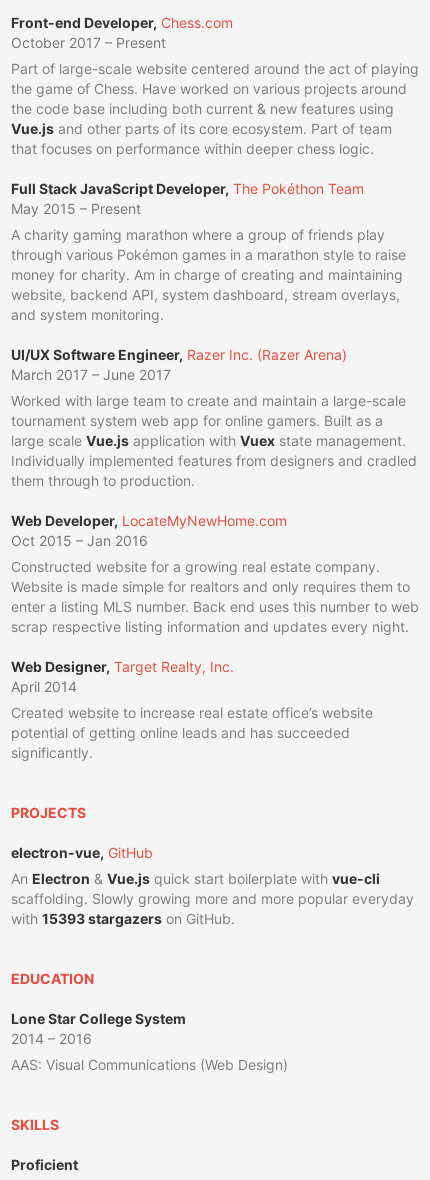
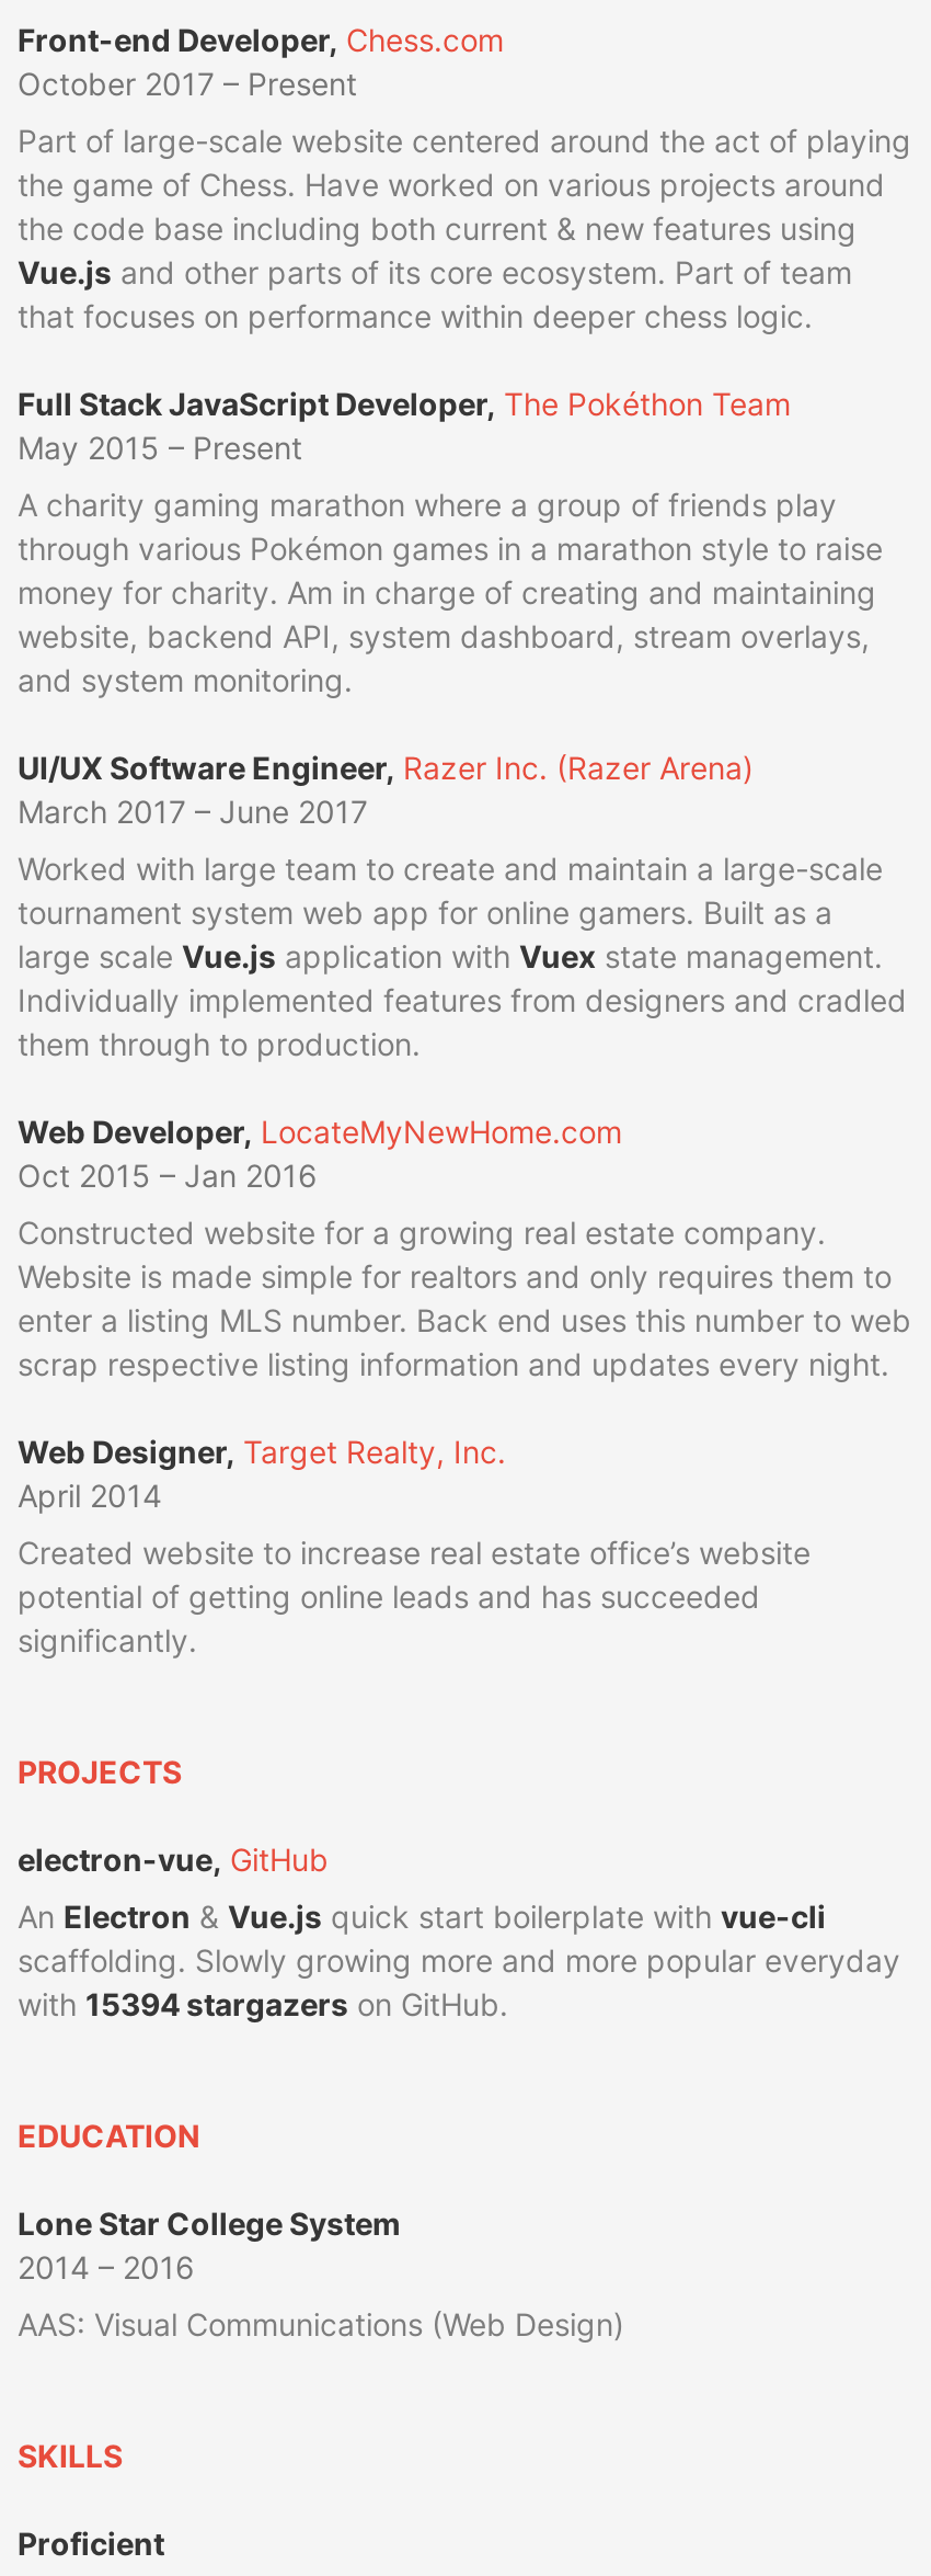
- with 15393 stargazers on GitHub.
+ with 15394 stargazers on GitHub.
